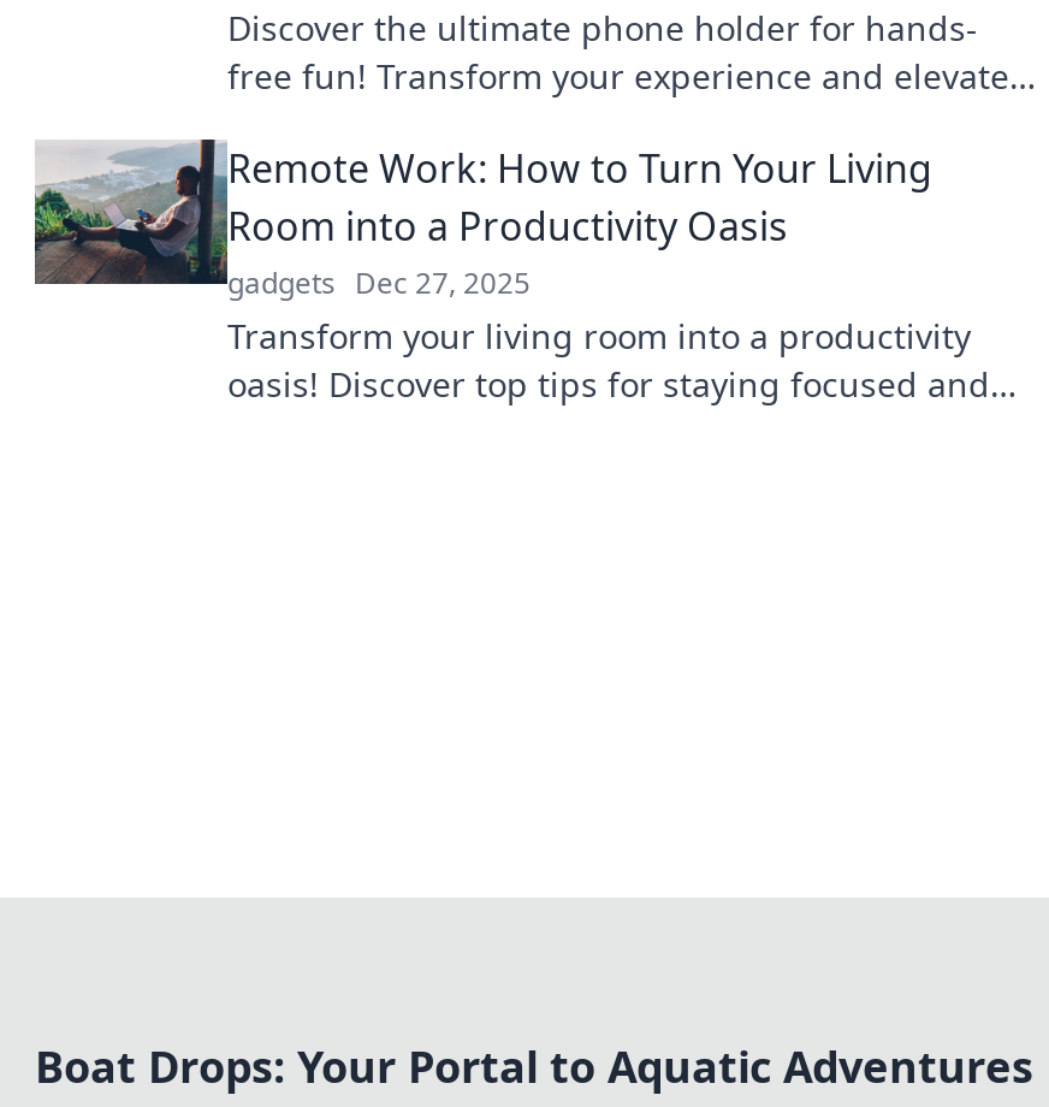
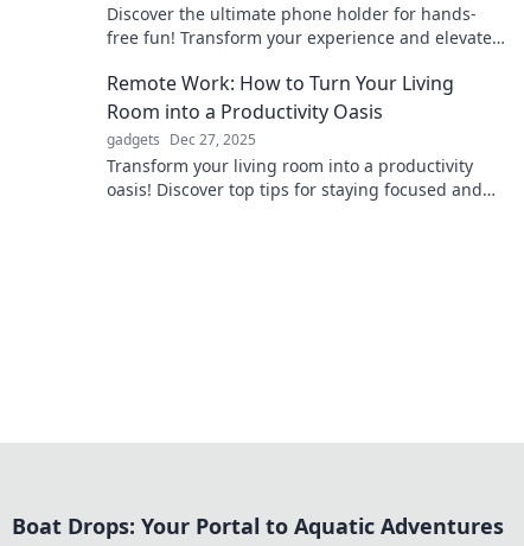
- [image]
